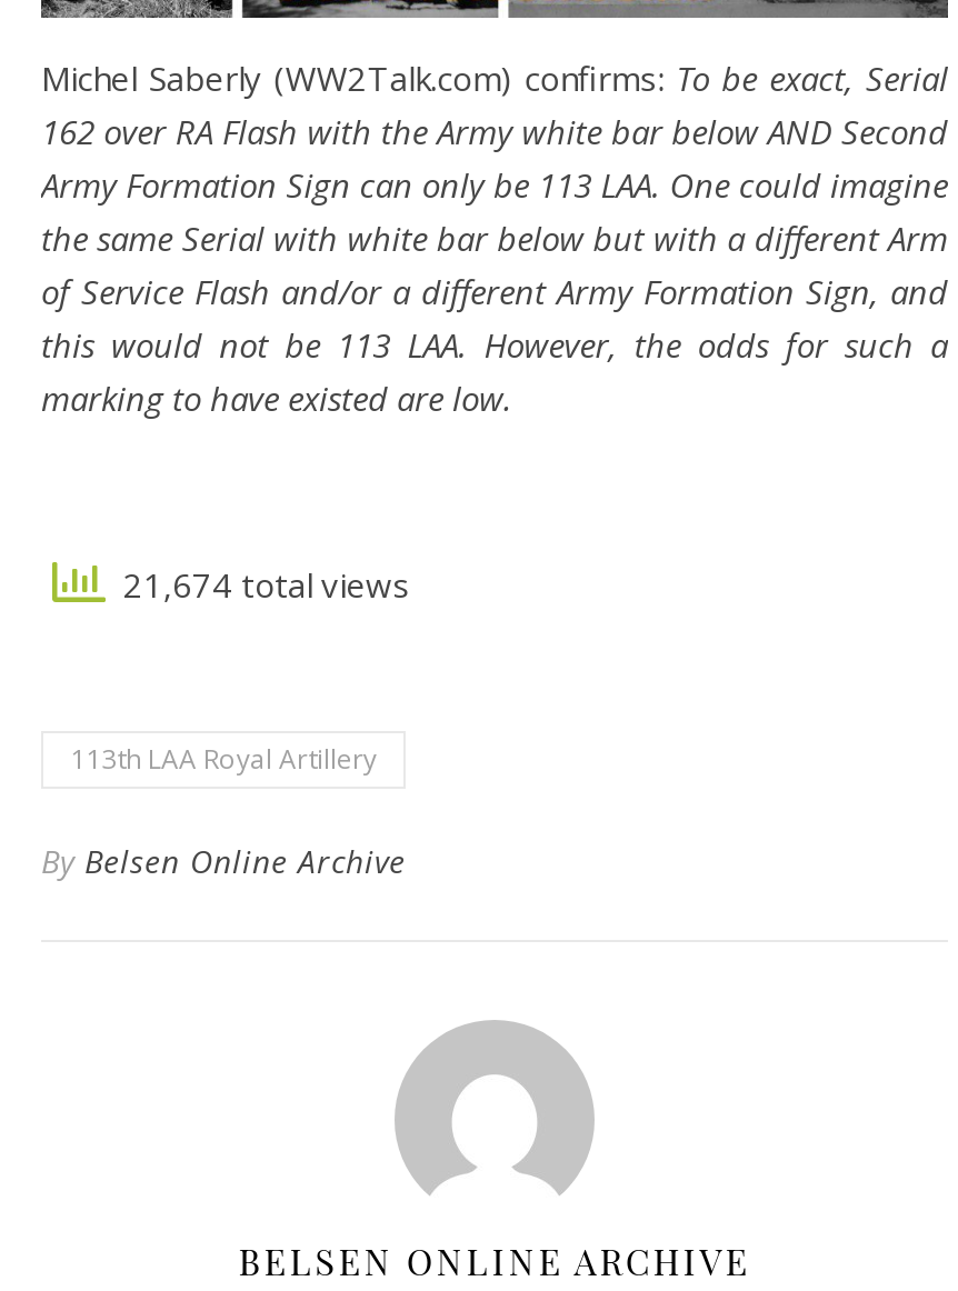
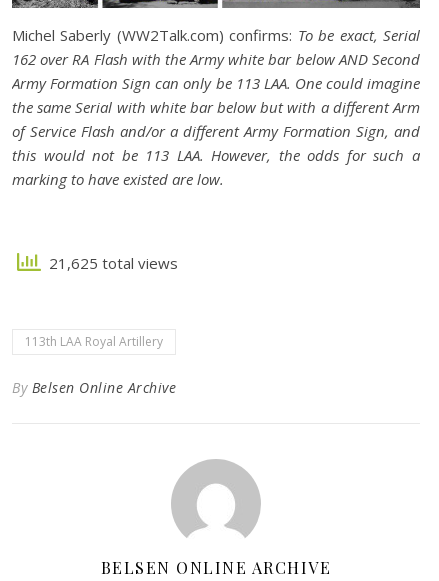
- 21,674 total views
+ 21,625 total views
